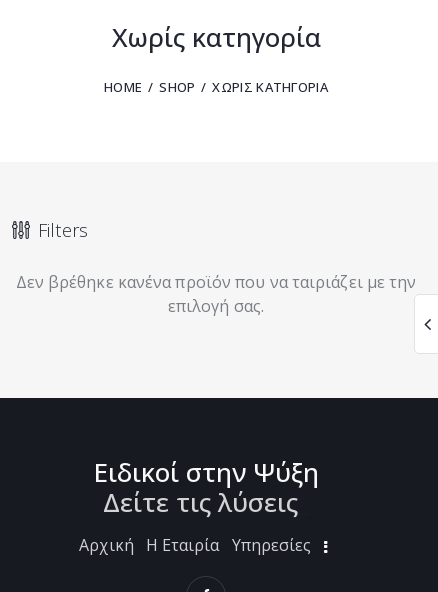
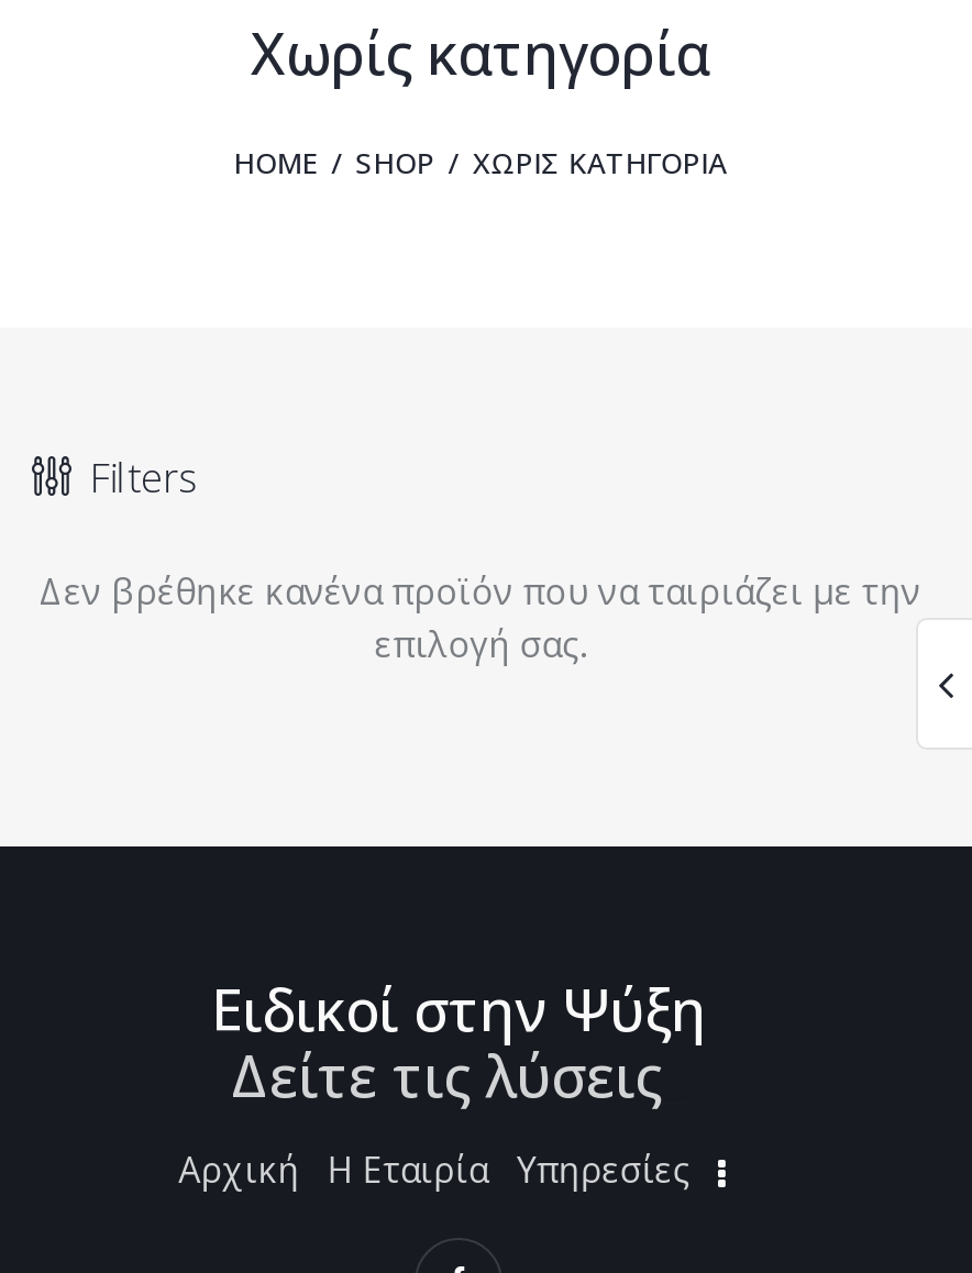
- Δείτε τις λύσει_
+ Δείτε τις λύσε_
